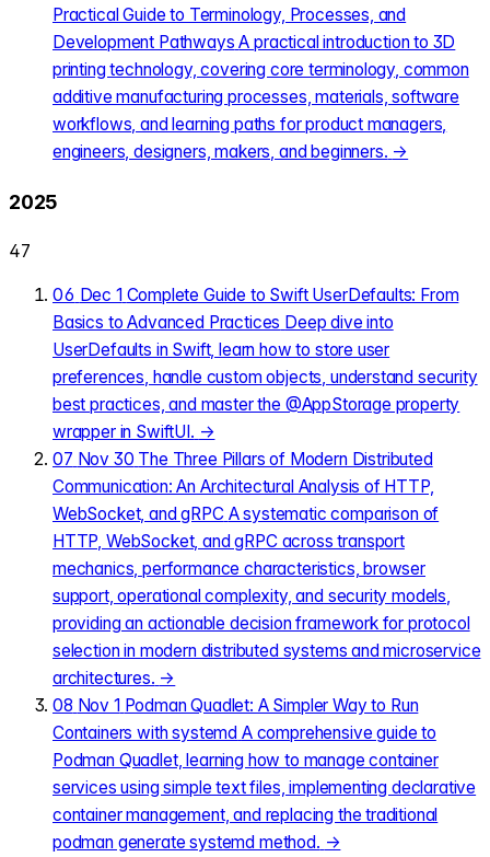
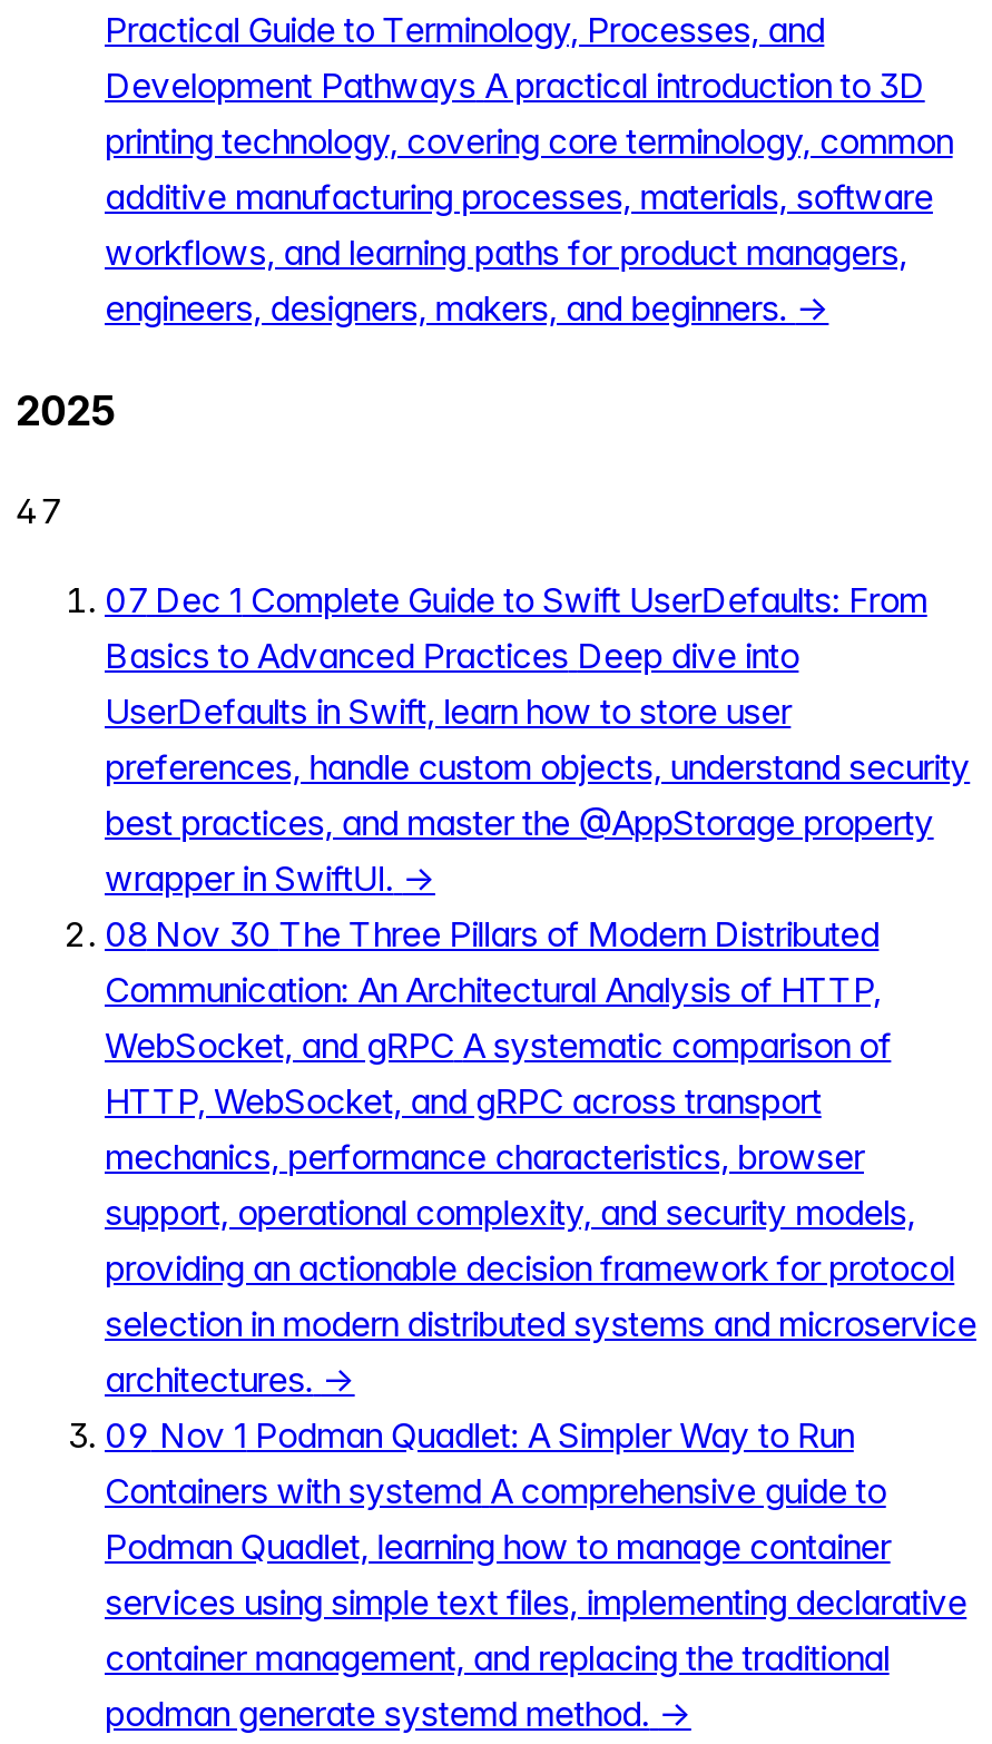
- 06 Dec 1 Complete Guide to Swift UserDefaults: From
+ 07 Dec 1 Complete Guide to Swift UserDefaults: From

- 07 Nov 30 The Three Pillars of Modern Distributed
+ 08 Nov 30 The Three Pillars of Modern Distributed

- 08 Nov 1 Podman Quadlet: A Simpler Way to Run
+ 09 Nov 1 Podman Quadlet: A Simpler Way to Run
